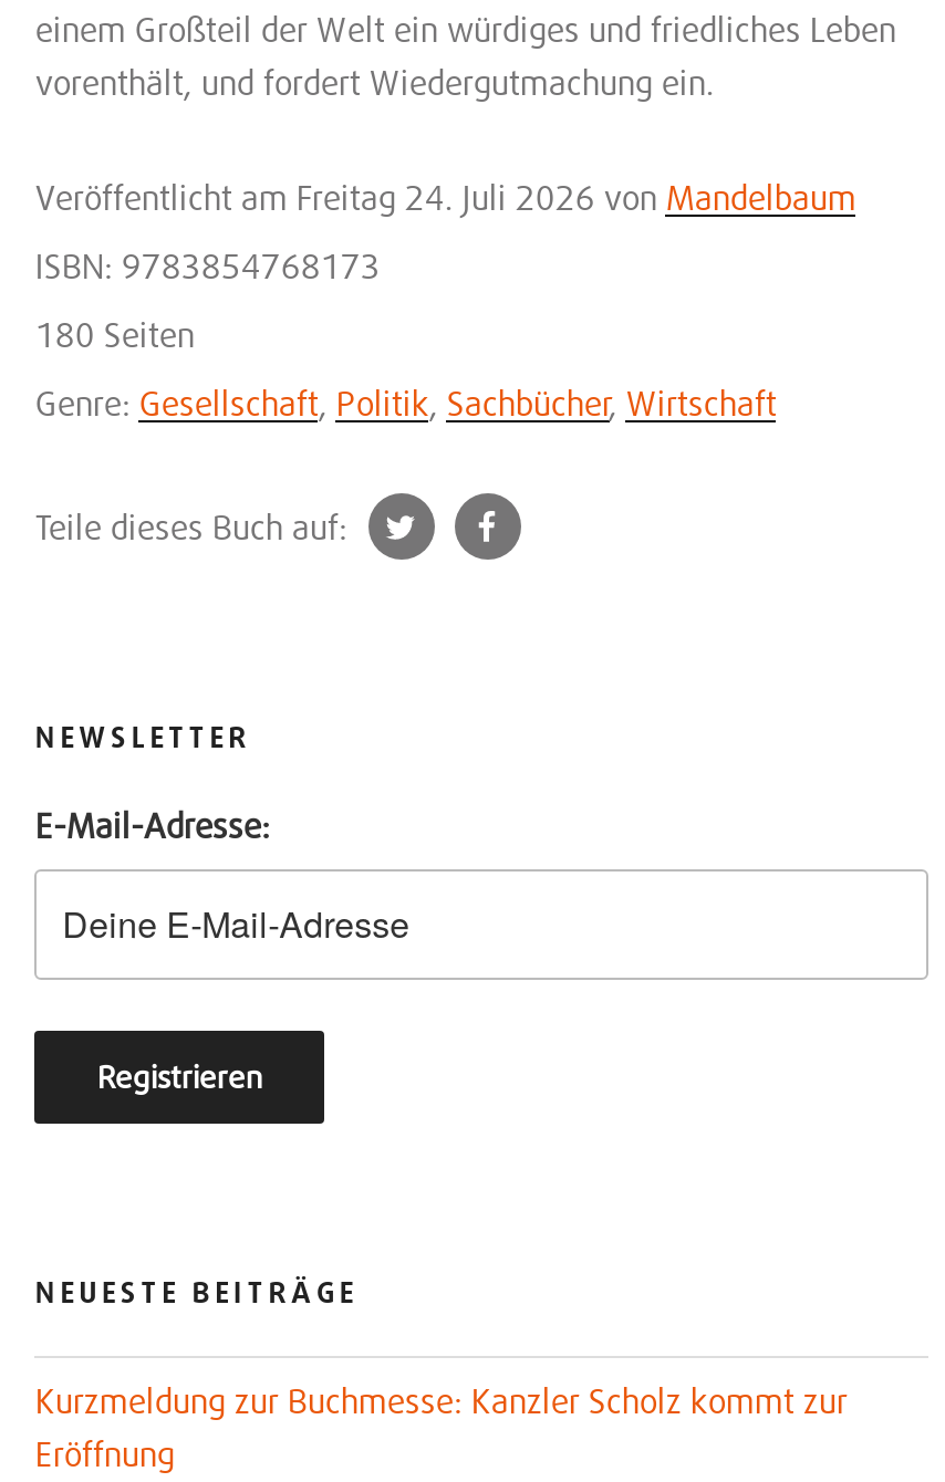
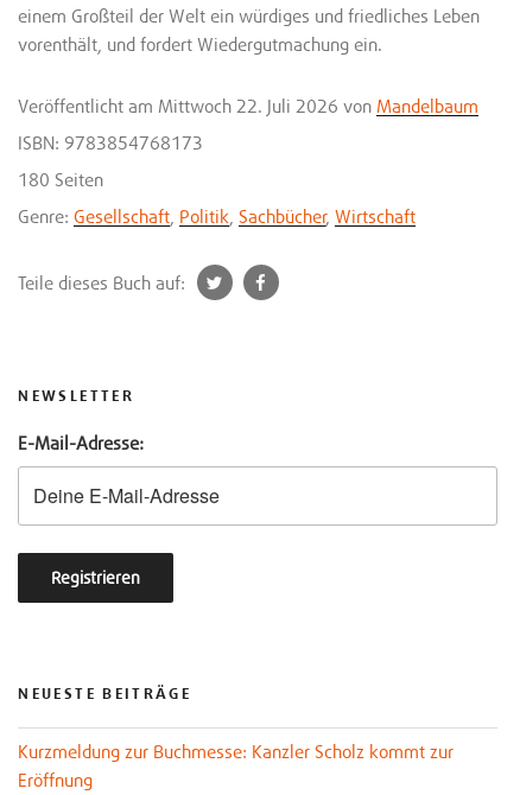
- Veröffentlicht am Freitag 24. Juli 2026 von Mandelbaum
+ Veröffentlicht am Mittwoch 22. Juli 2026 von Mandelbaum
